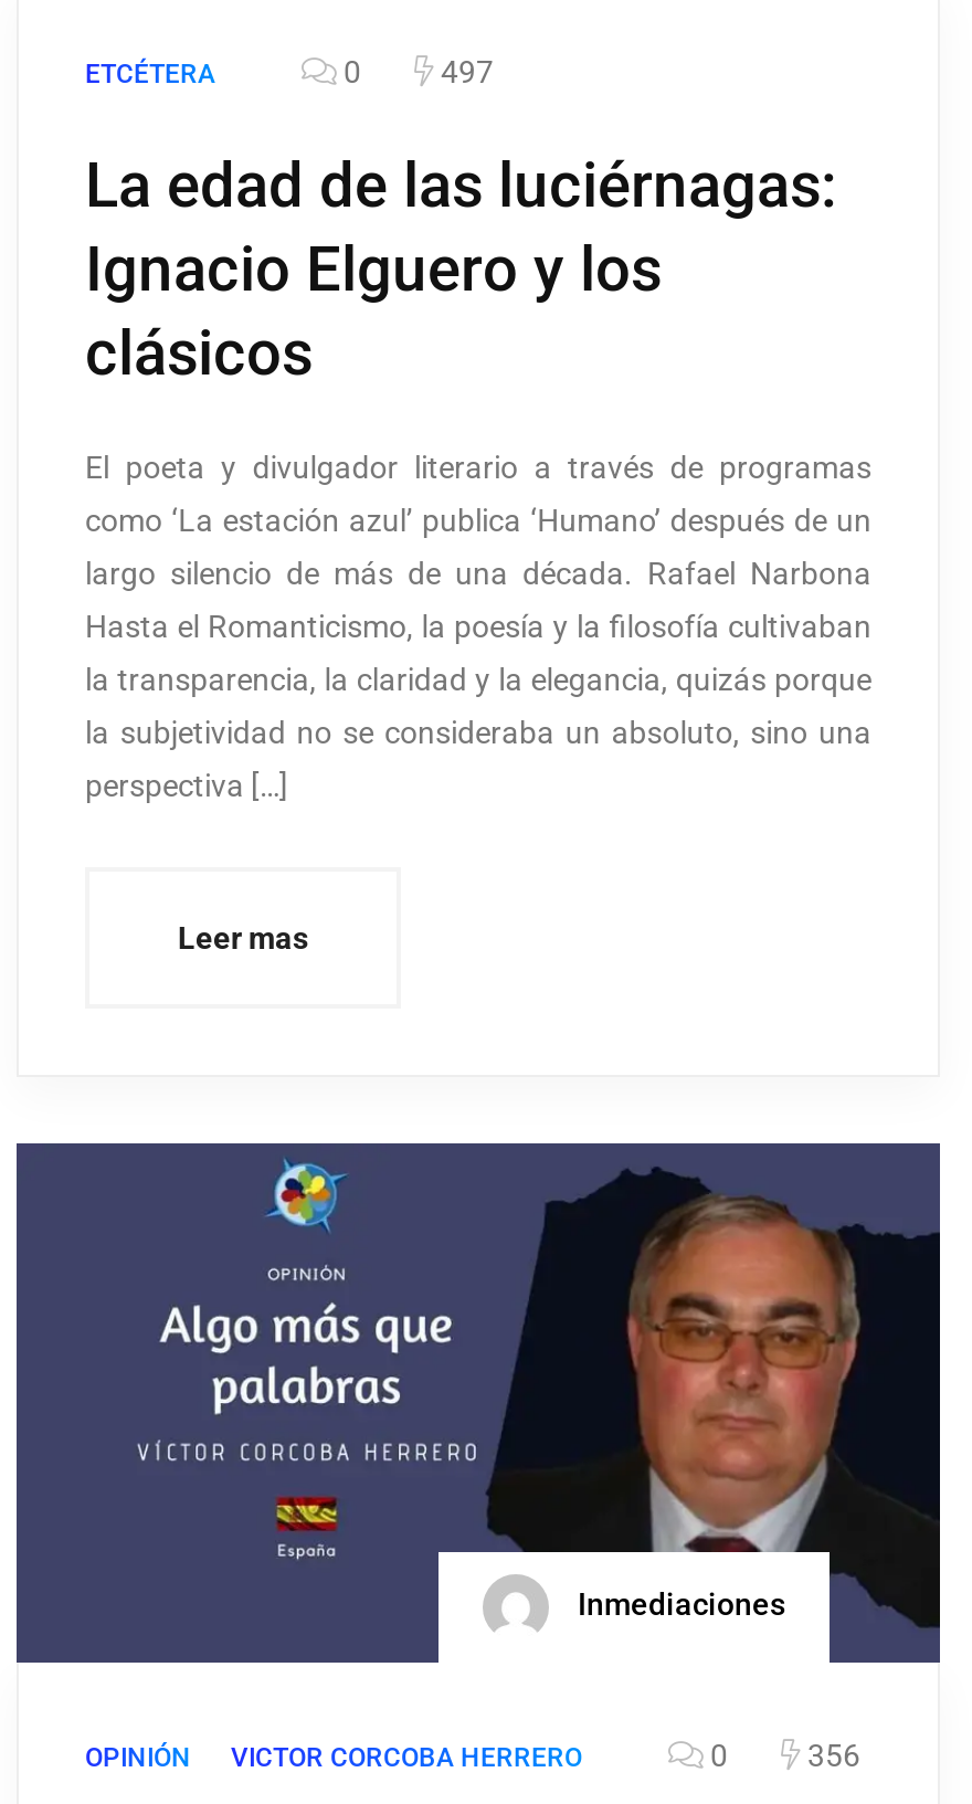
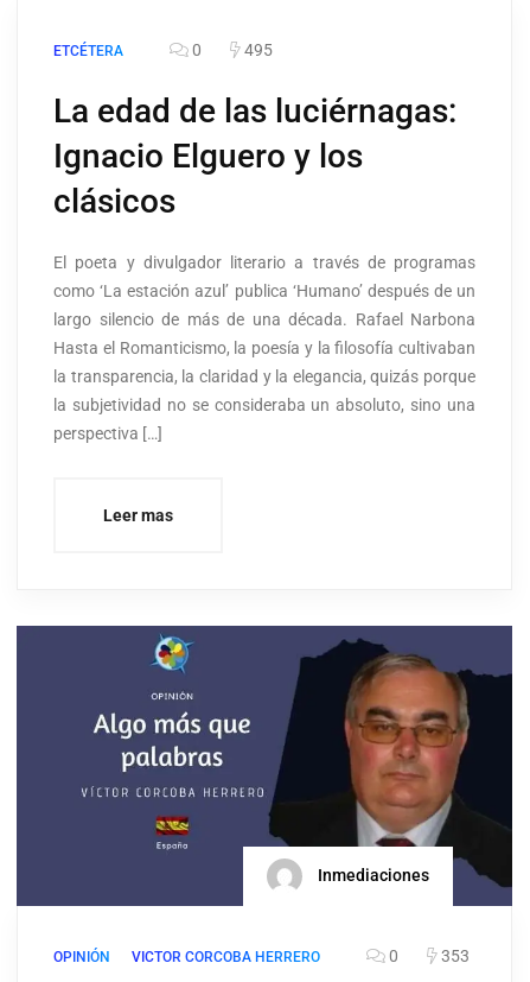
- 497
+ 495

- 356
+ 353
